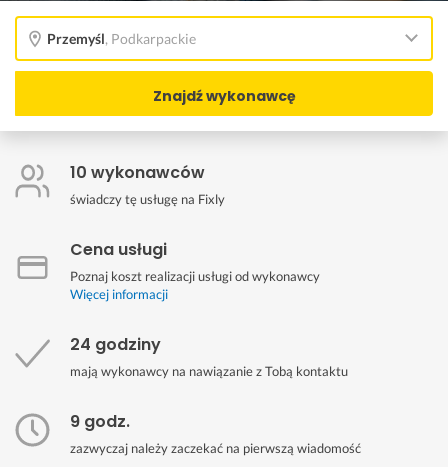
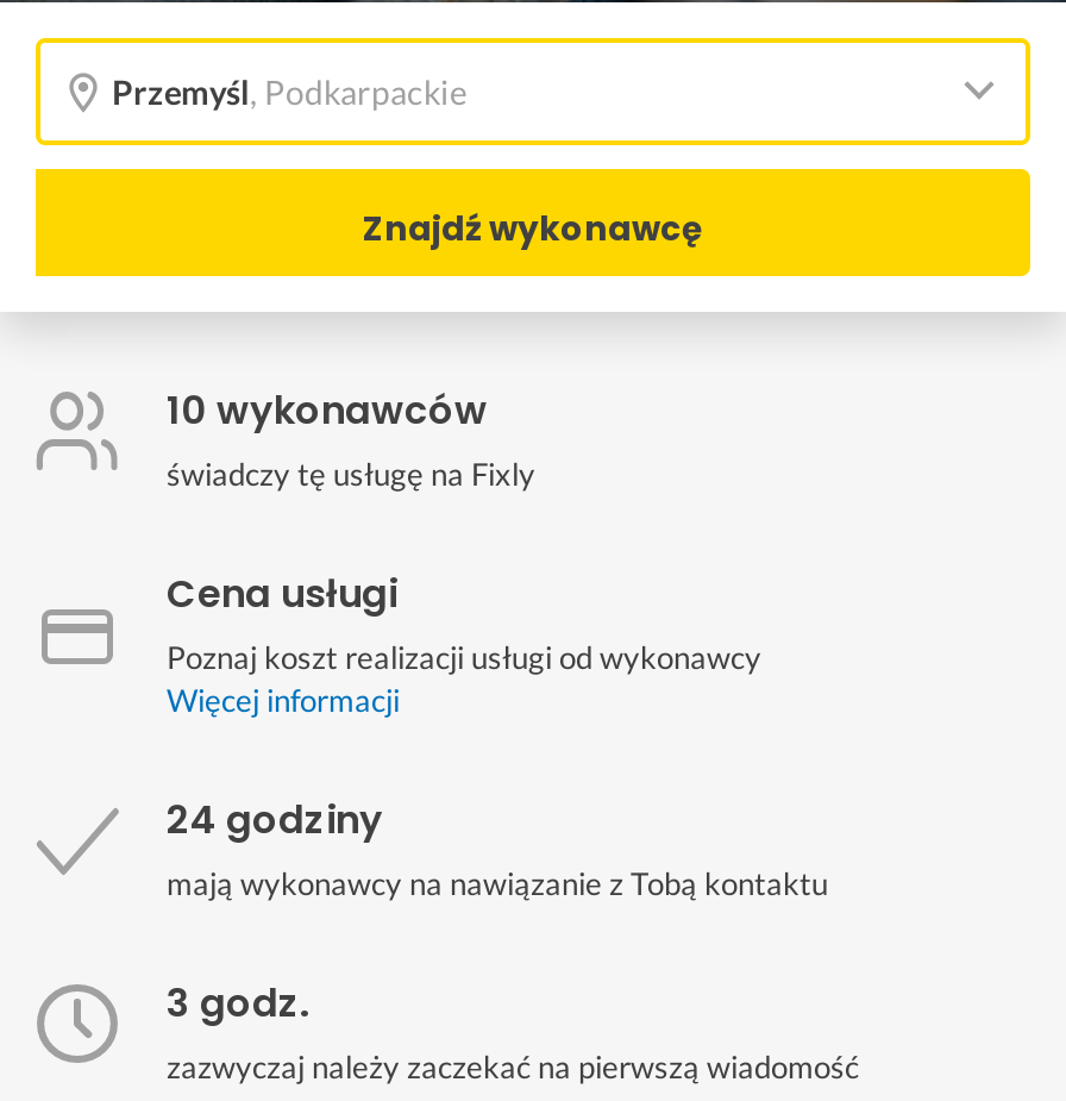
- 9 godz.
+ 3 godz.
